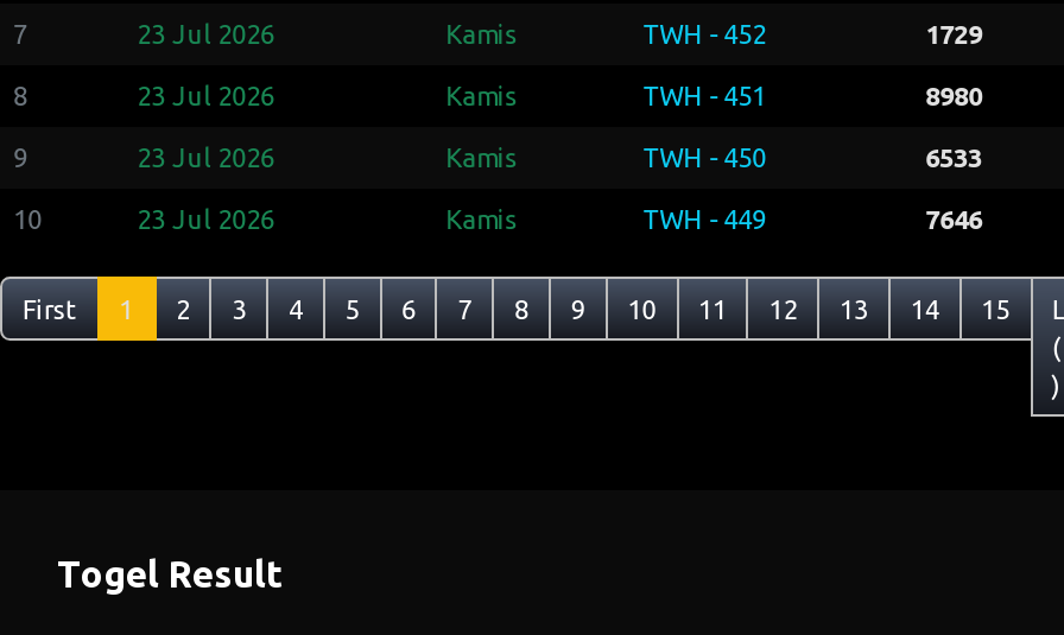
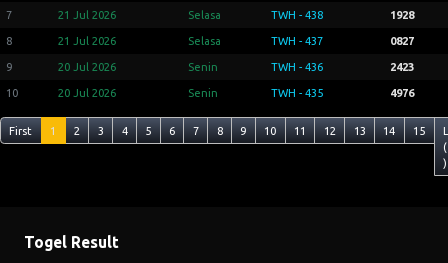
- 23 Jul 2026
- Kamis
- TWH - 452
- 1729
+ 21 Jul 2026
+ Selasa
+ TWH - 438
+ 1928

- 23 Jul 2026
- Kamis
- TWH - 451
- 8980
+ 21 Jul 2026
+ Selasa
+ TWH - 437
+ 0827

- 23 Jul 2026
- Kamis
- TWH - 450
- 6533
+ 20 Jul 2026
+ Senin
+ TWH - 436
+ 2423

- 23 Jul 2026
- Kamis
- TWH - 449
- 7646
+ 20 Jul 2026
+ Senin
+ TWH - 435
+ 4976
